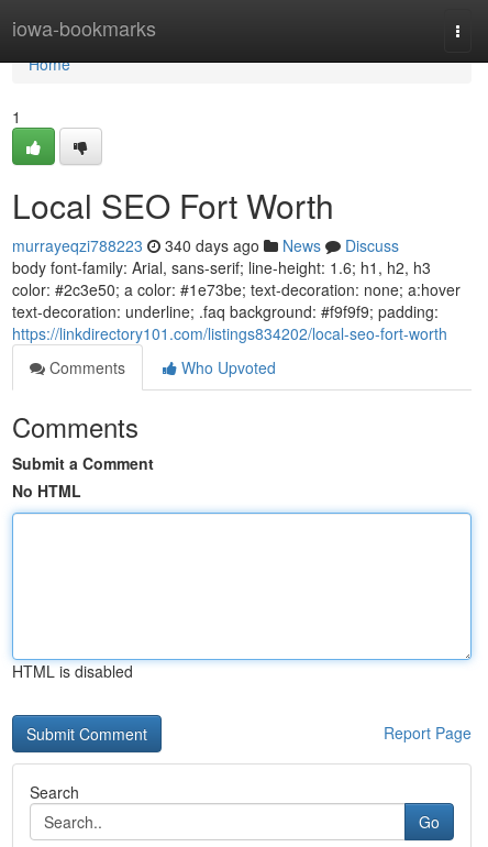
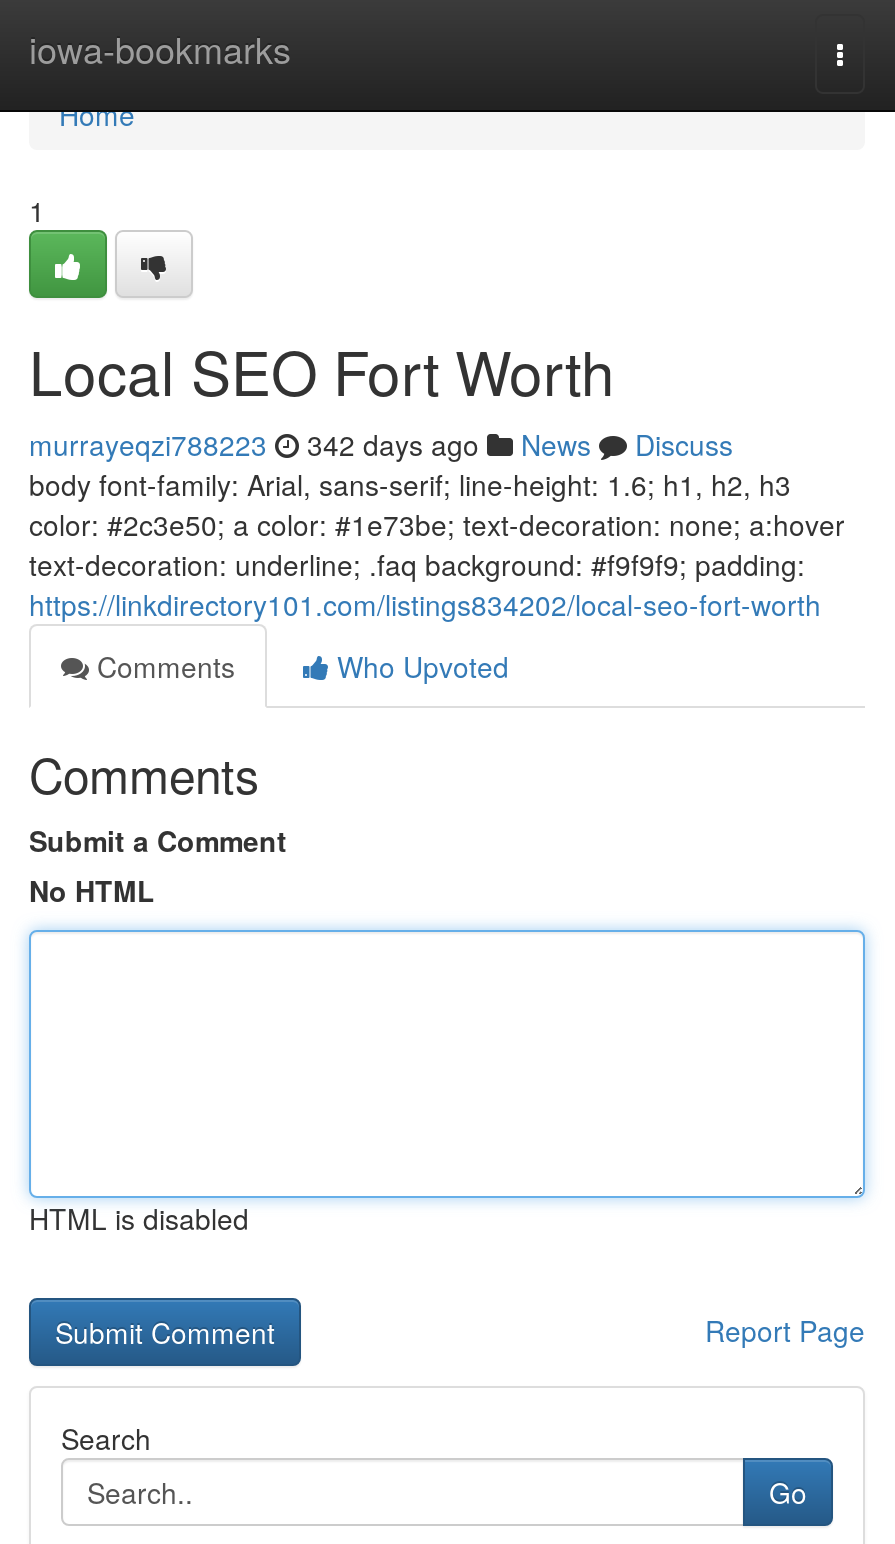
- murrayeqzi788223 340 days ago News Discuss
+ murrayeqzi788223 342 days ago News Discuss
